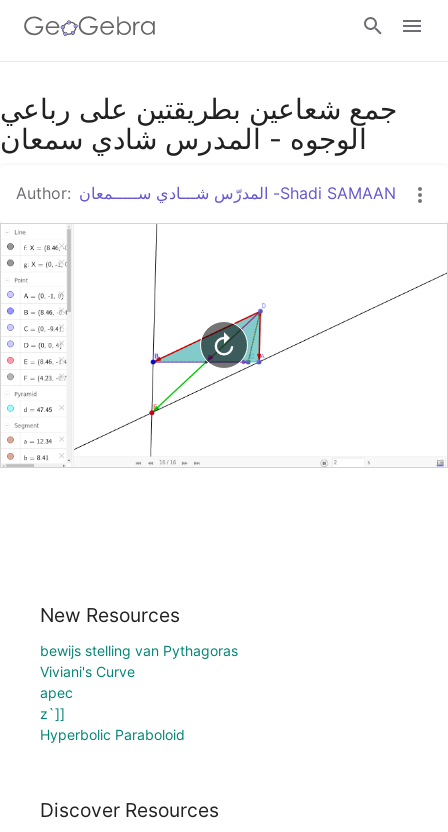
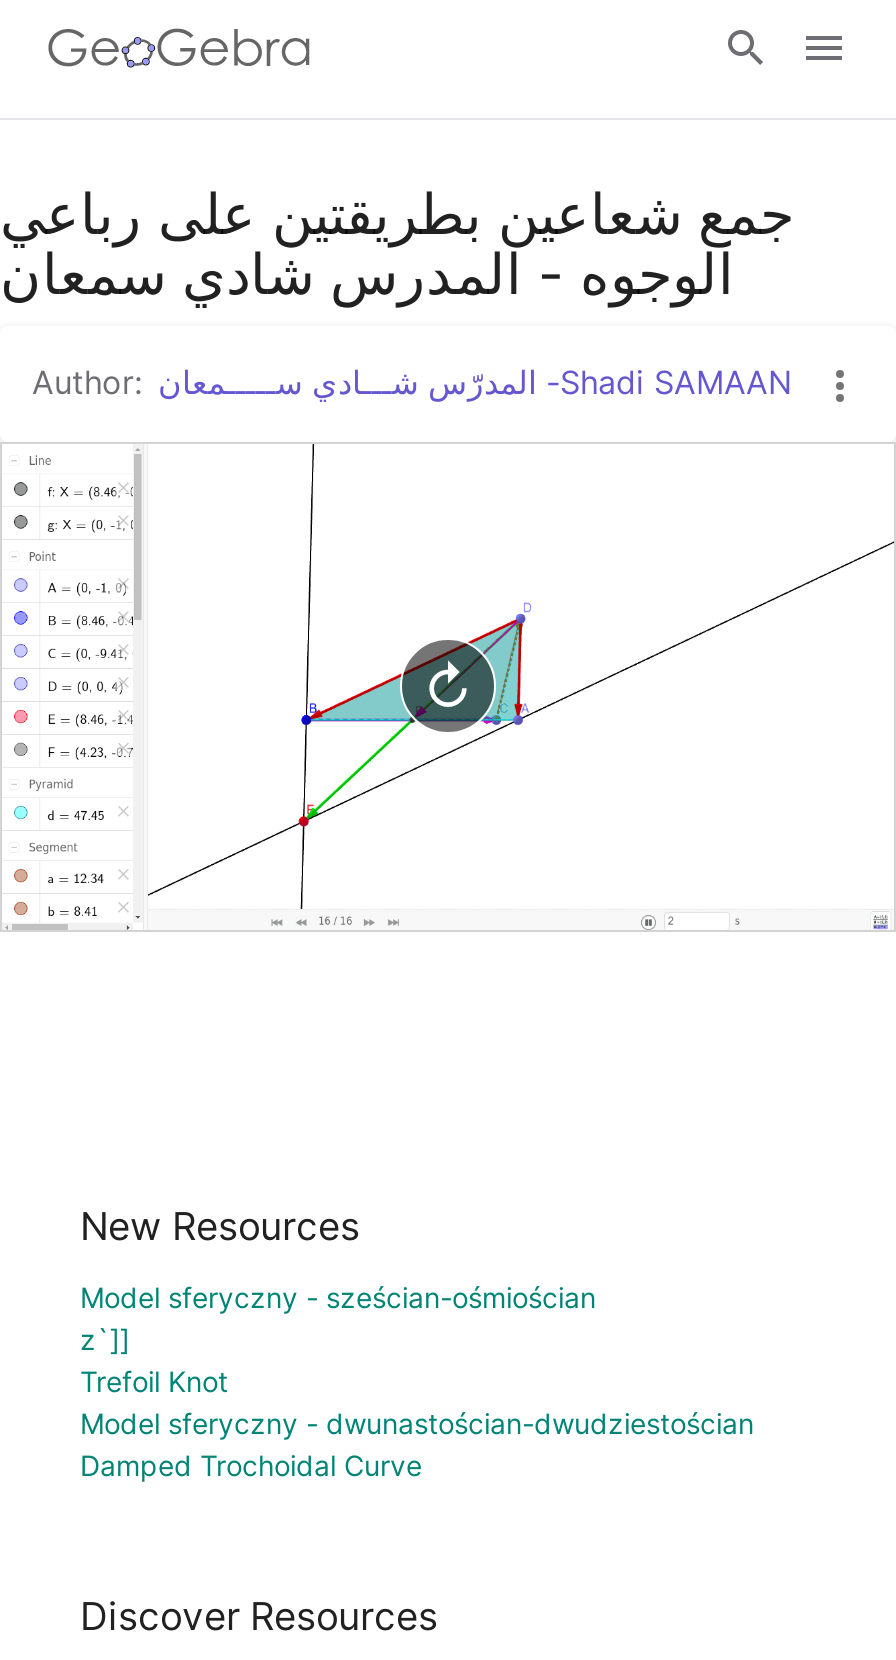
- bewijs stelling van Pythagoras
- Viviani's Curve
- apec
+ Model sferyczny - sześcian-ośmiościan

moved up: z`]]

- Hyperbolic Paraboloid
+ Trefoil Knot
+ Model sferyczny - dwunastościan-dwudziestościan
+ Damped Trochoidal Curve
